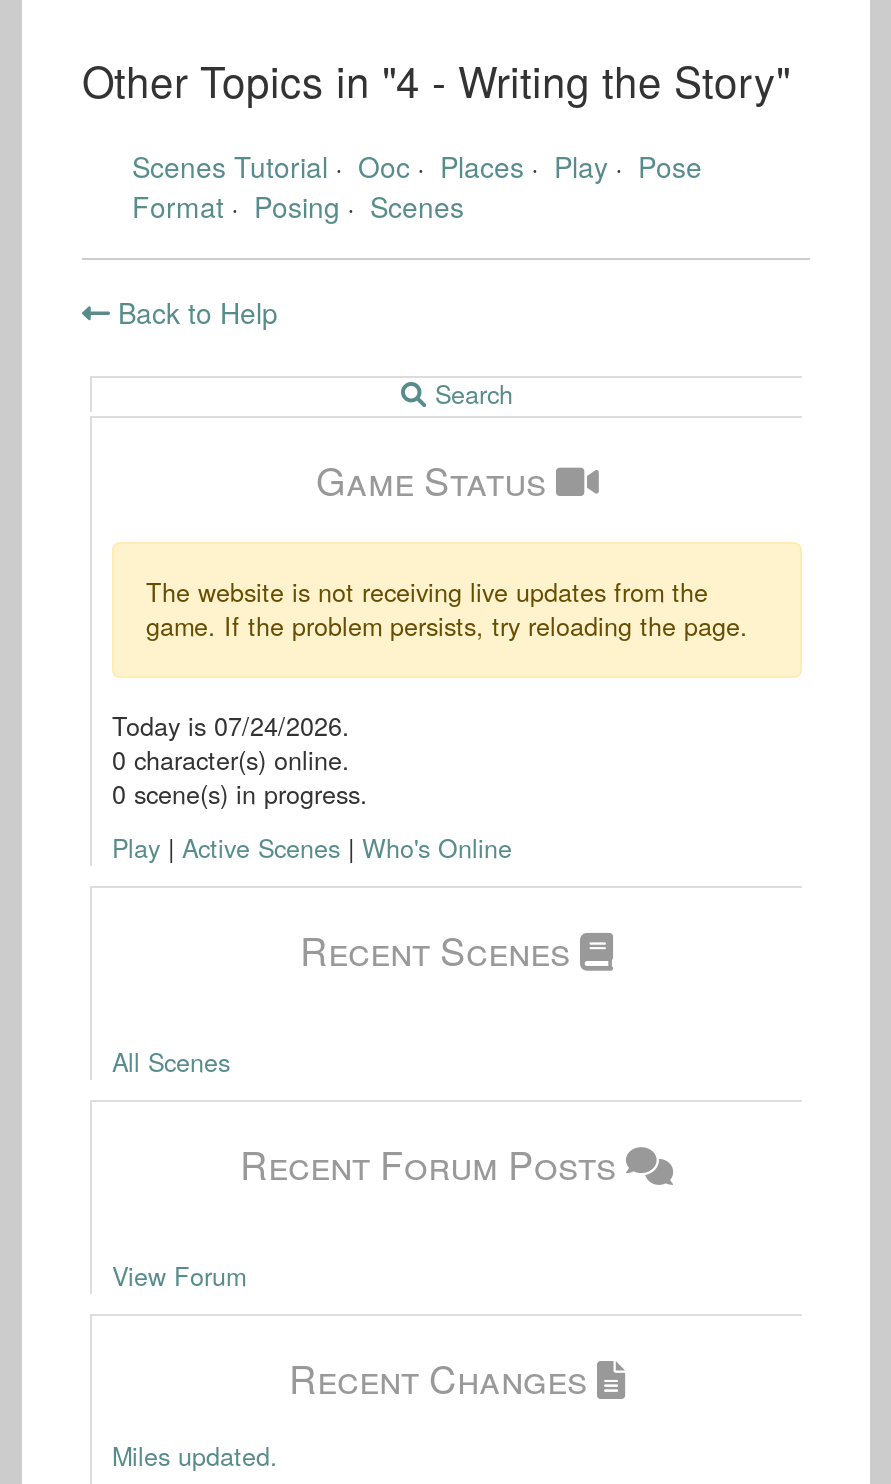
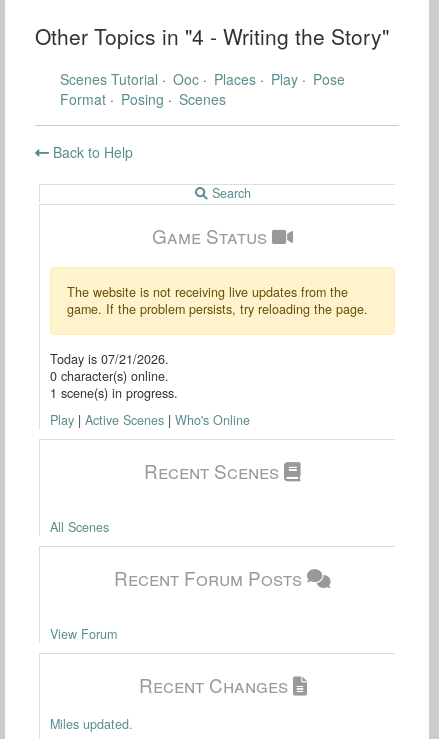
- Today is 07/24/2026.
+ Today is 07/21/2026.

- 0 scene(s) in progress.
+ 1 scene(s) in progress.
